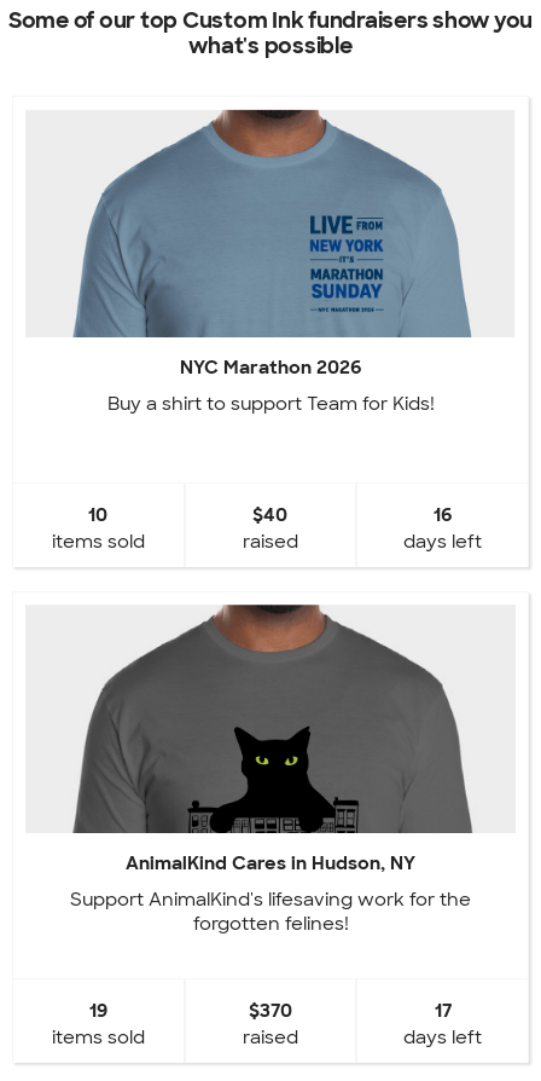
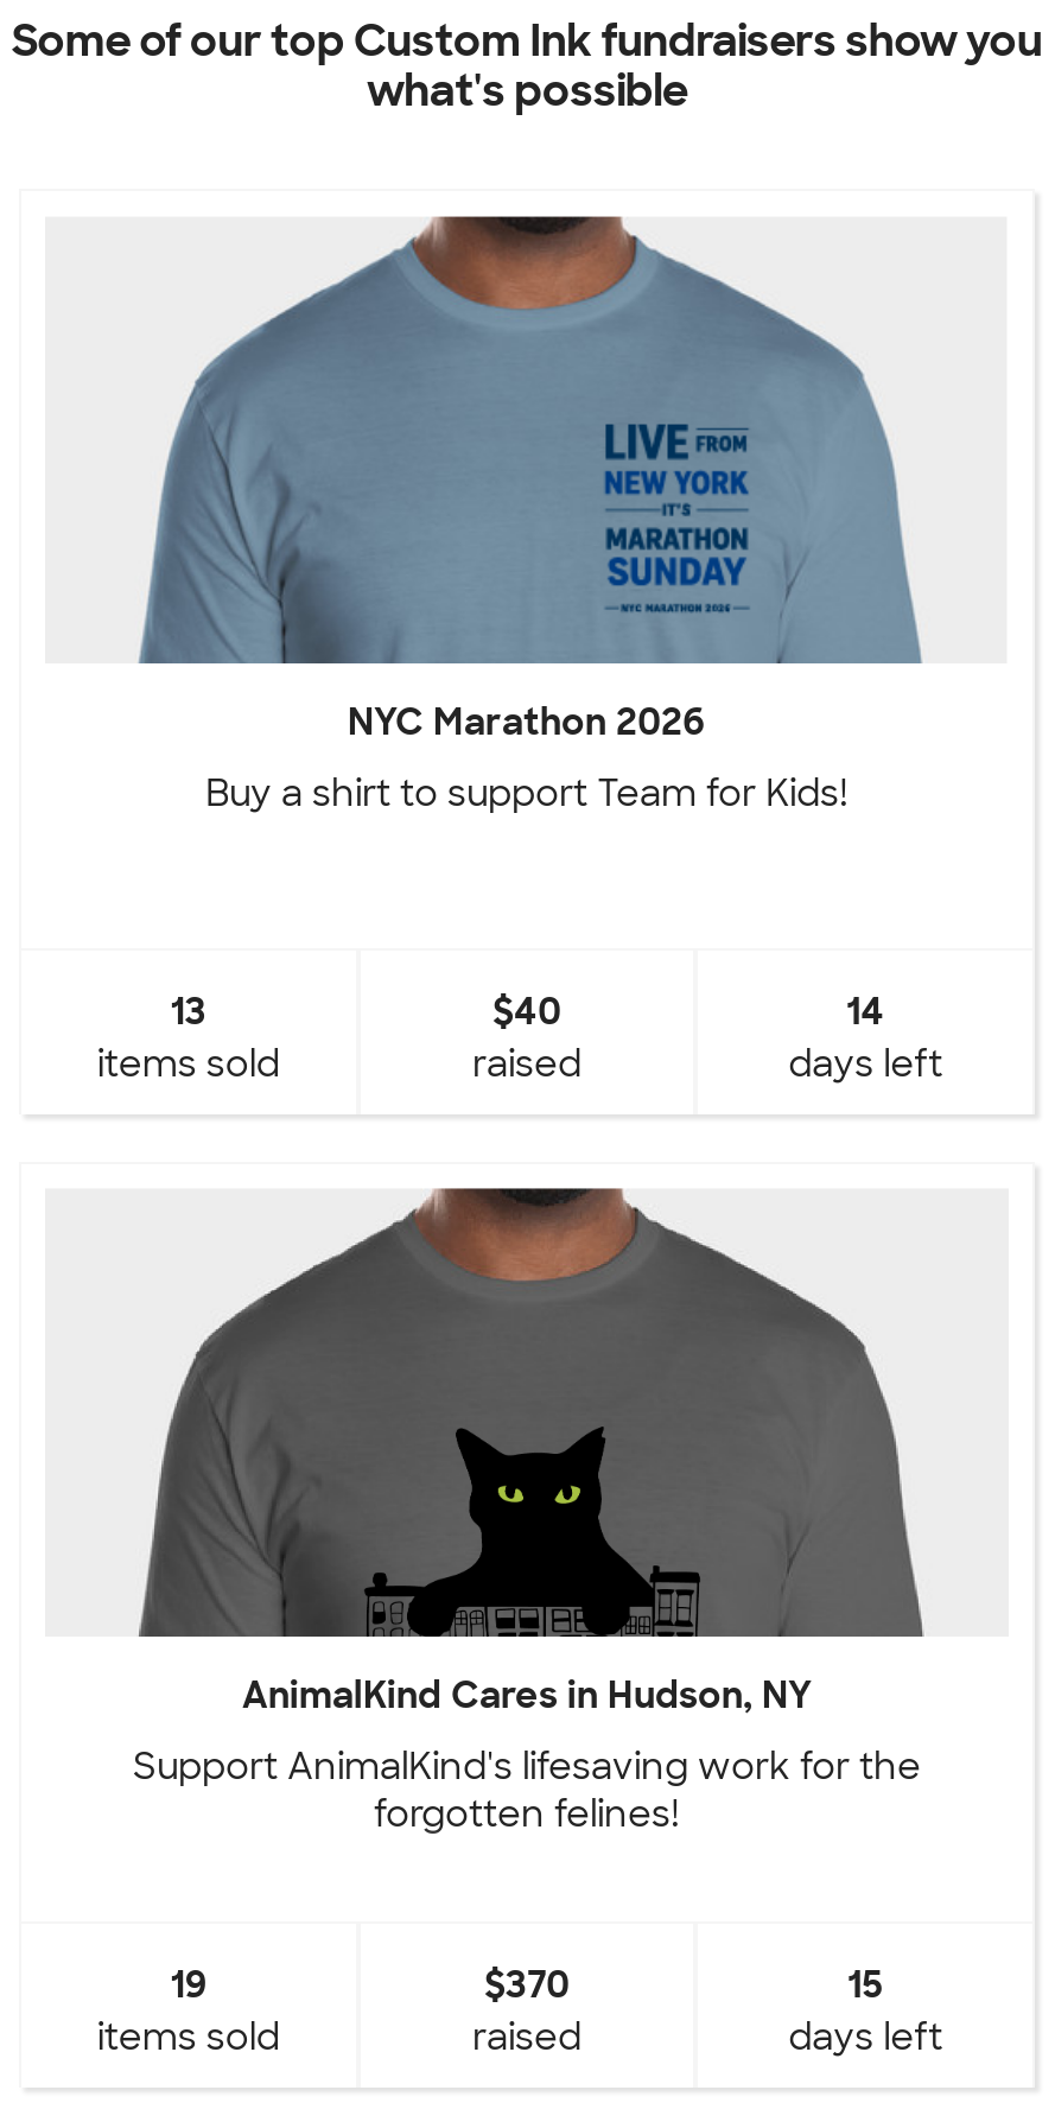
- 10
+ 13

- 16
+ 14

- 17
+ 15
